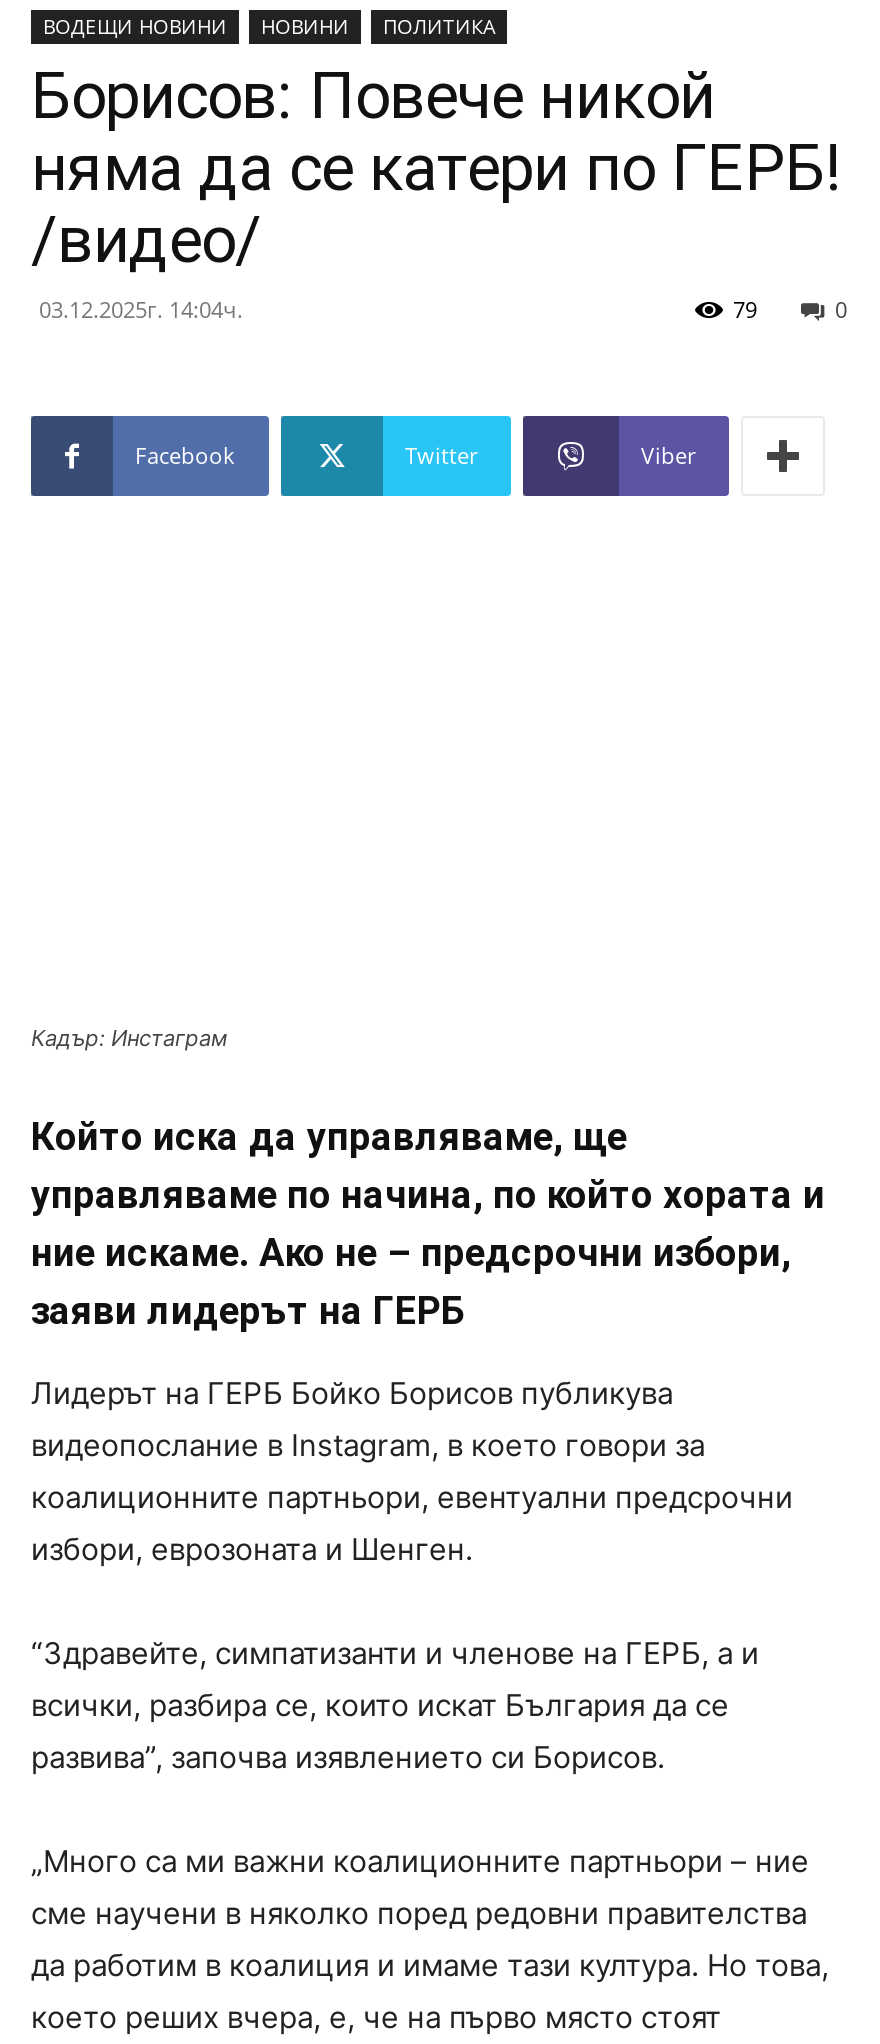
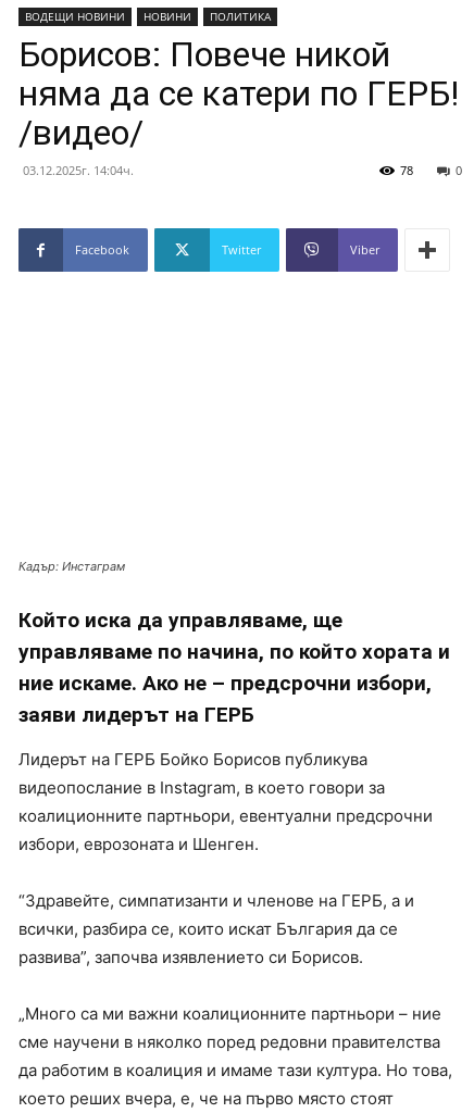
- 79
+ 78
